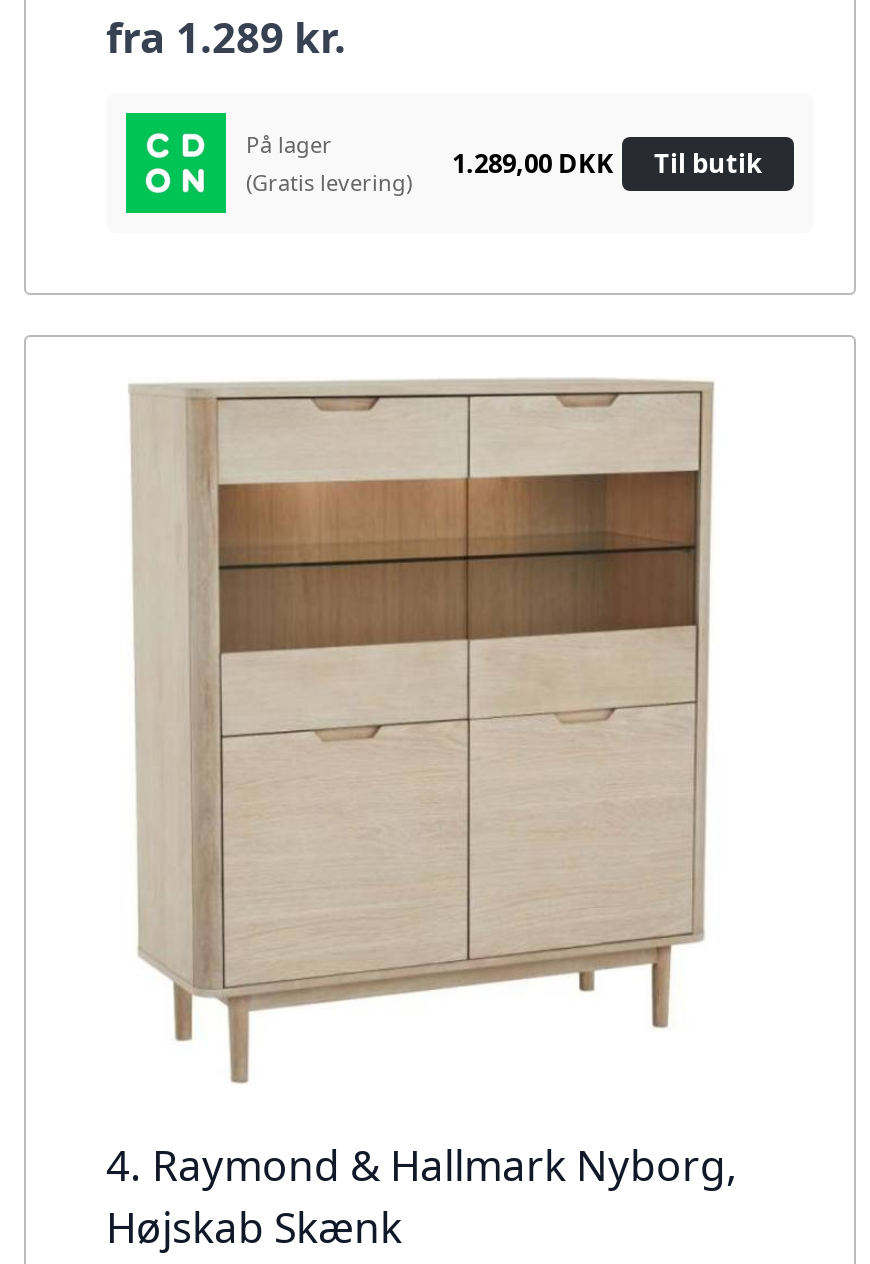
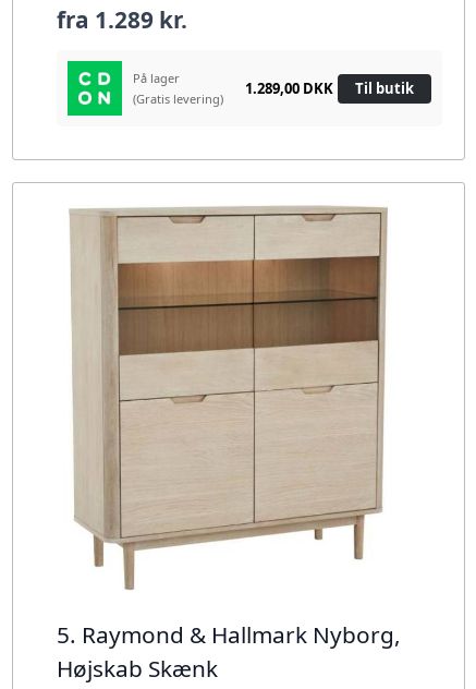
- 4. Raymond & Hallmark Nyborg,
+ 5. Raymond & Hallmark Nyborg,
